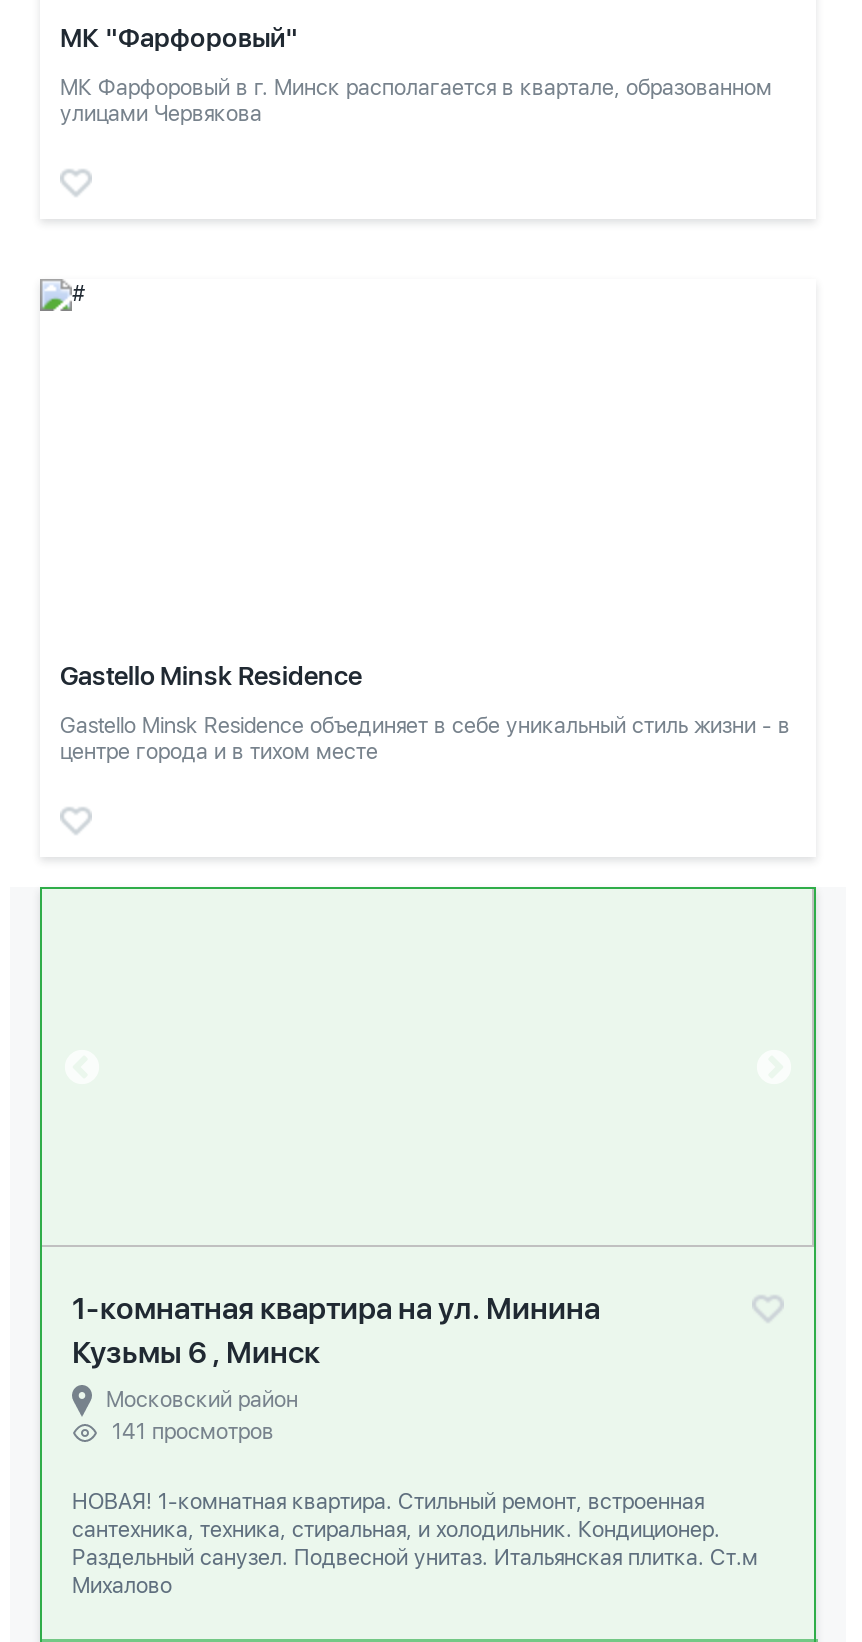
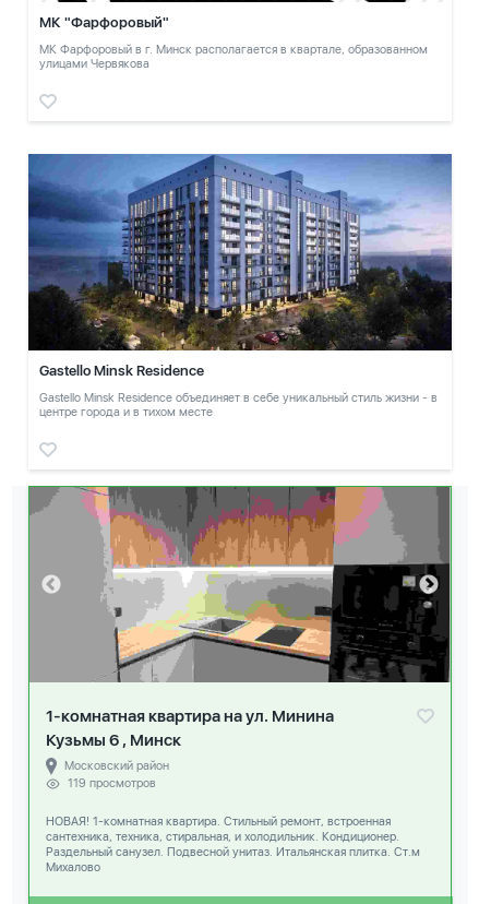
+ [image]

+ [image]

- 141 просмотров
+ 119 просмотров
